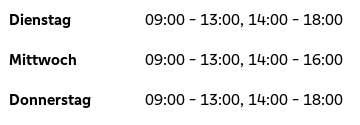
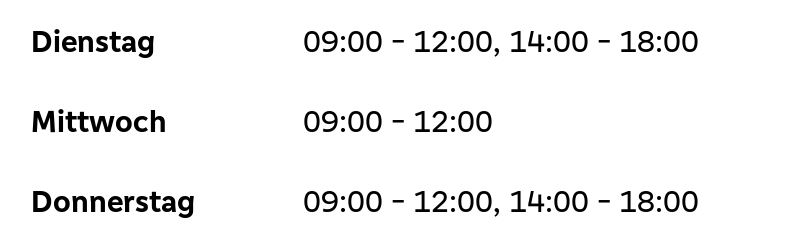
- 09:00 - 13:00, 14:00 - 18:00
+ 09:00 - 12:00, 14:00 - 18:00

- 09:00 - 13:00, 14:00 - 16:00
+ 09:00 - 12:00

- 09:00 - 13:00, 14:00 - 18:00
+ 09:00 - 12:00, 14:00 - 18:00
